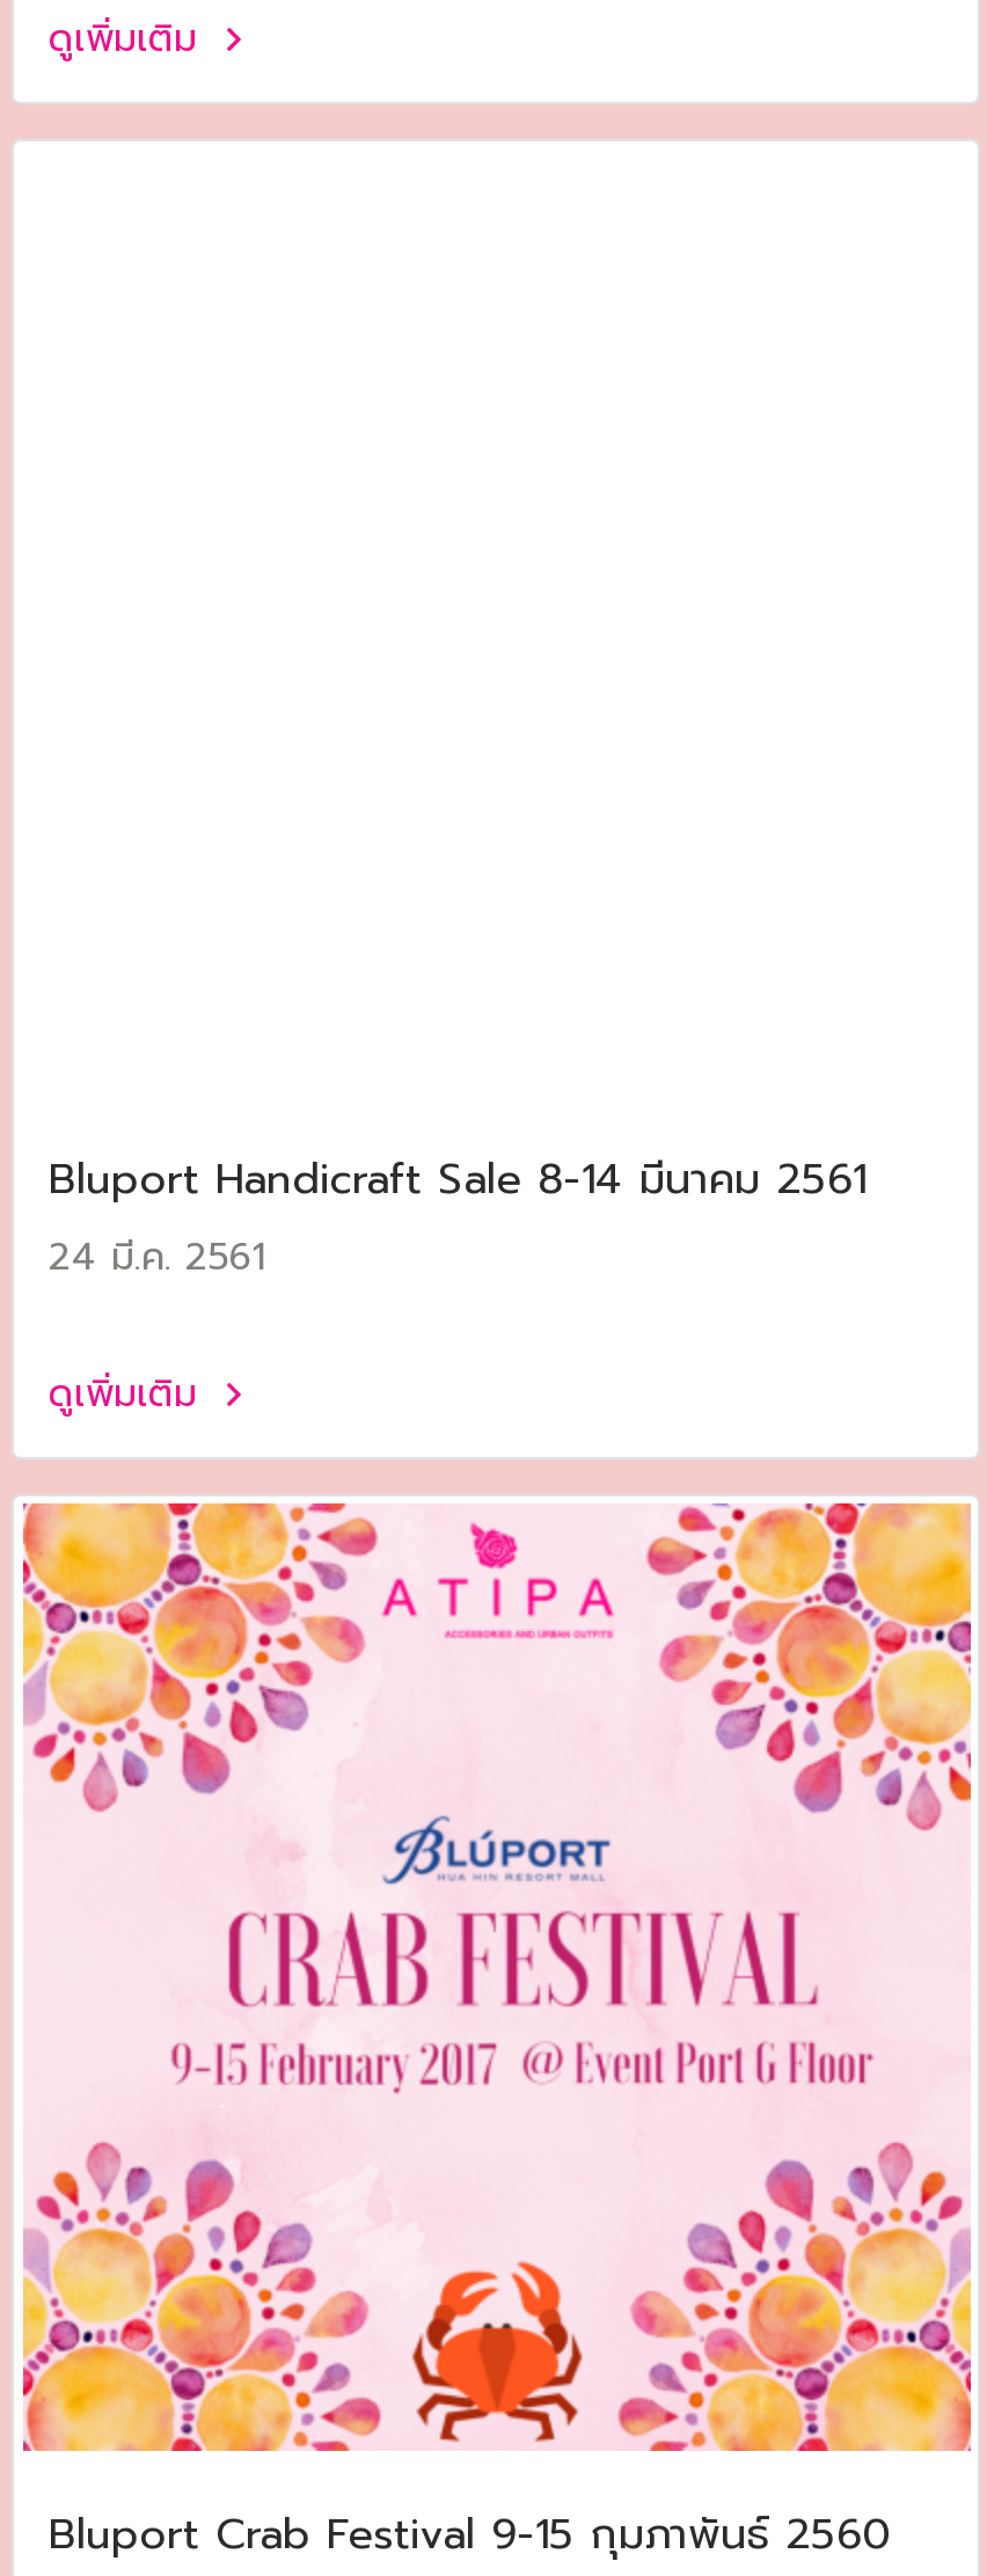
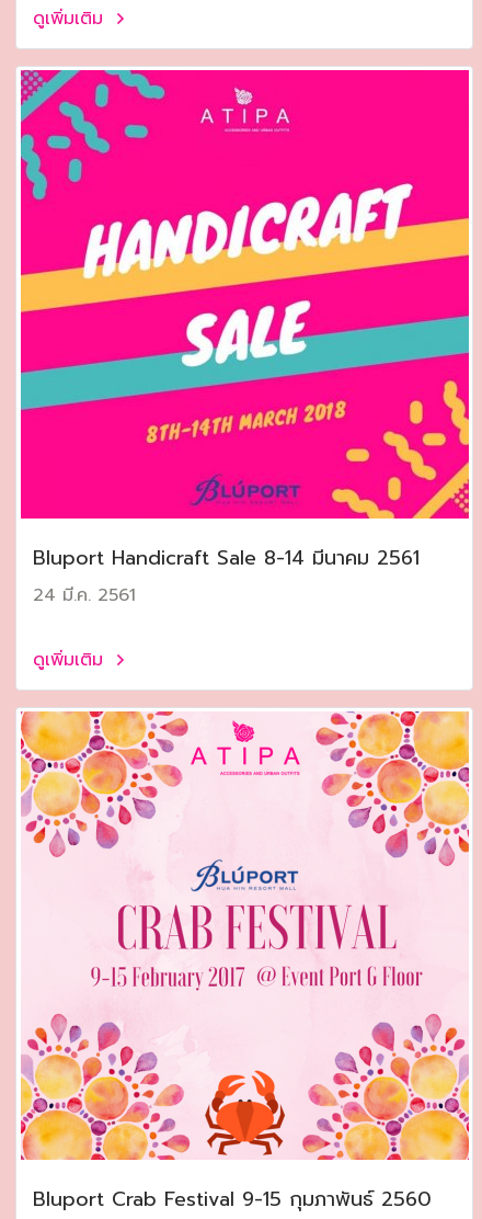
+ [image]
